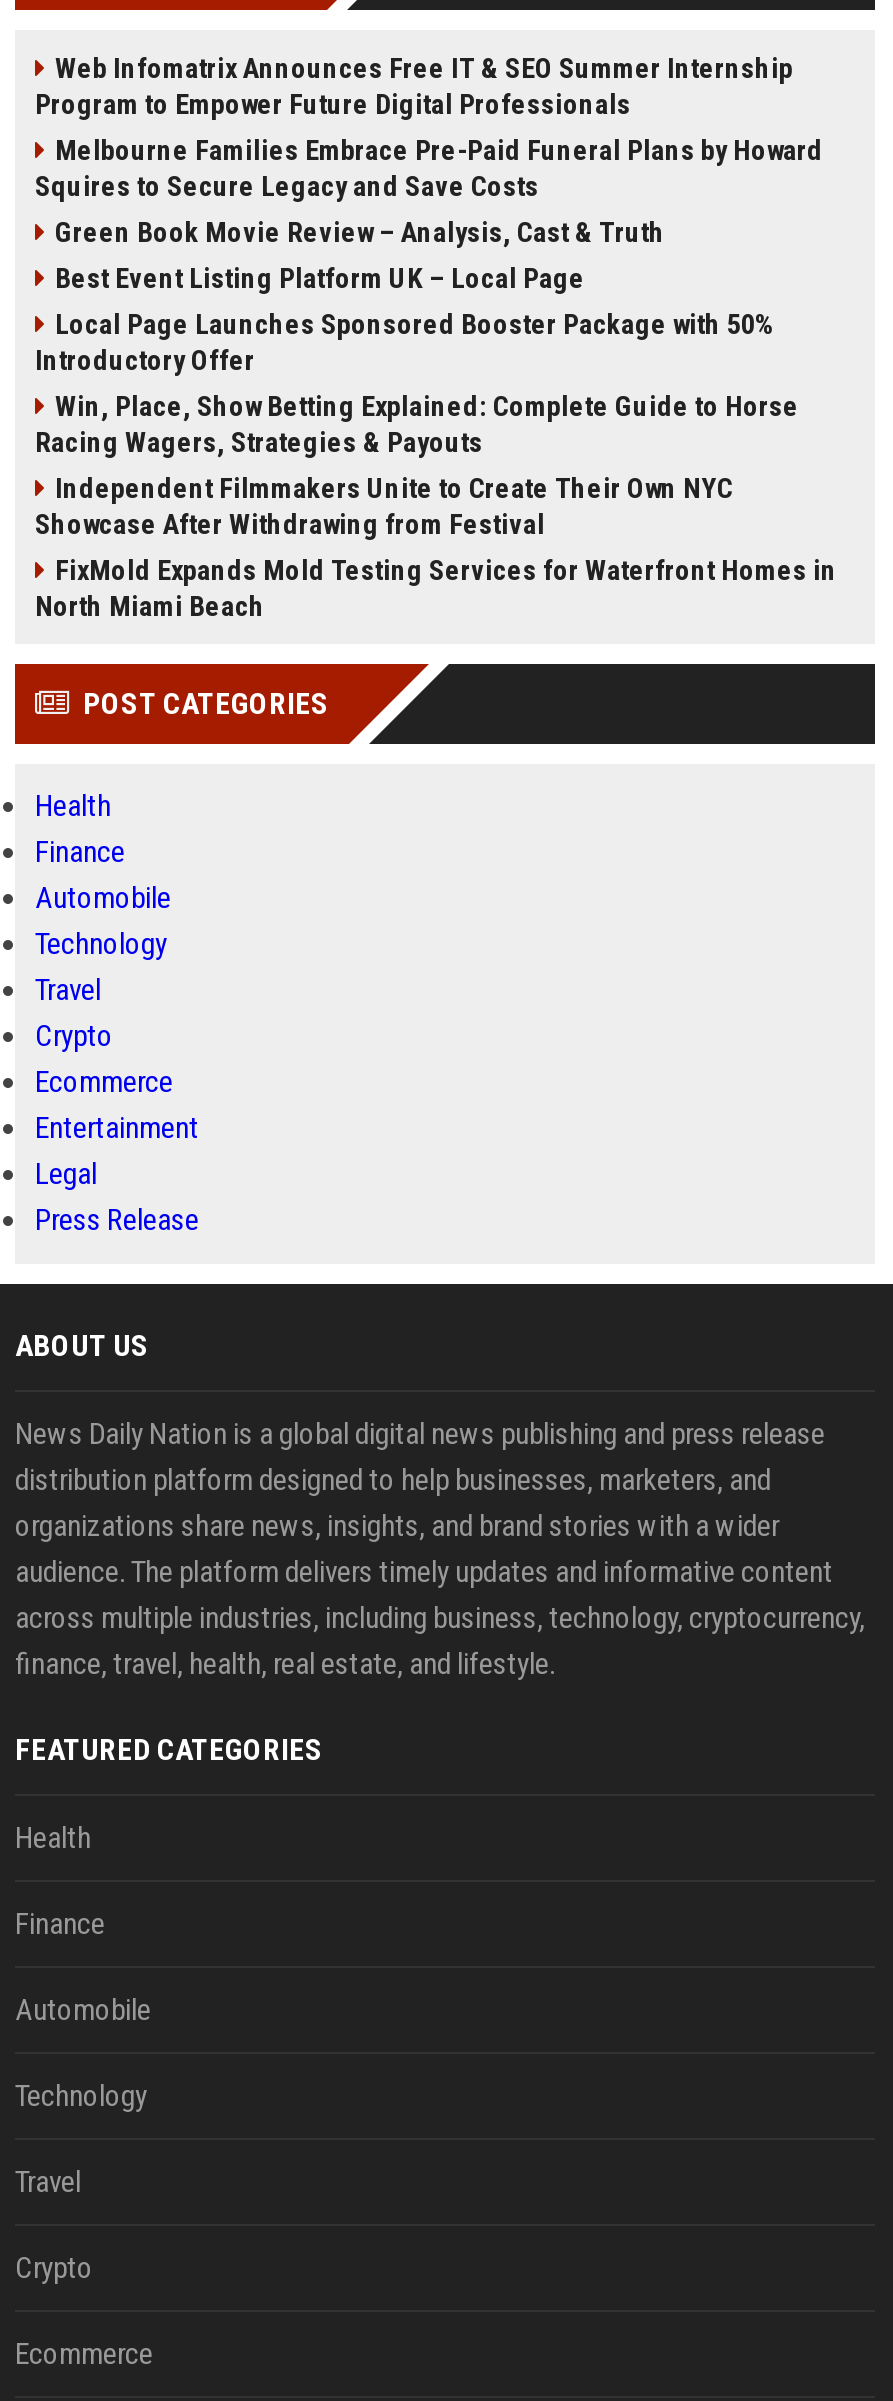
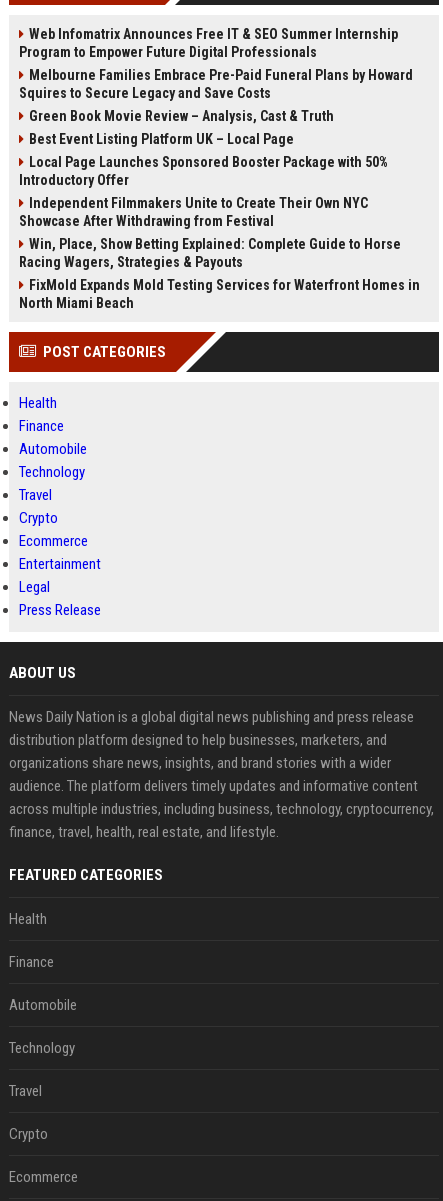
moved down: Win, Place, Show Betting Explained: Complete Guide to Horse | Racing Wagers, Strategies & Payouts

moved up: Independent Filmmakers Unite to Create Their Own NYC | Showcase After Withdrawing from Festival
